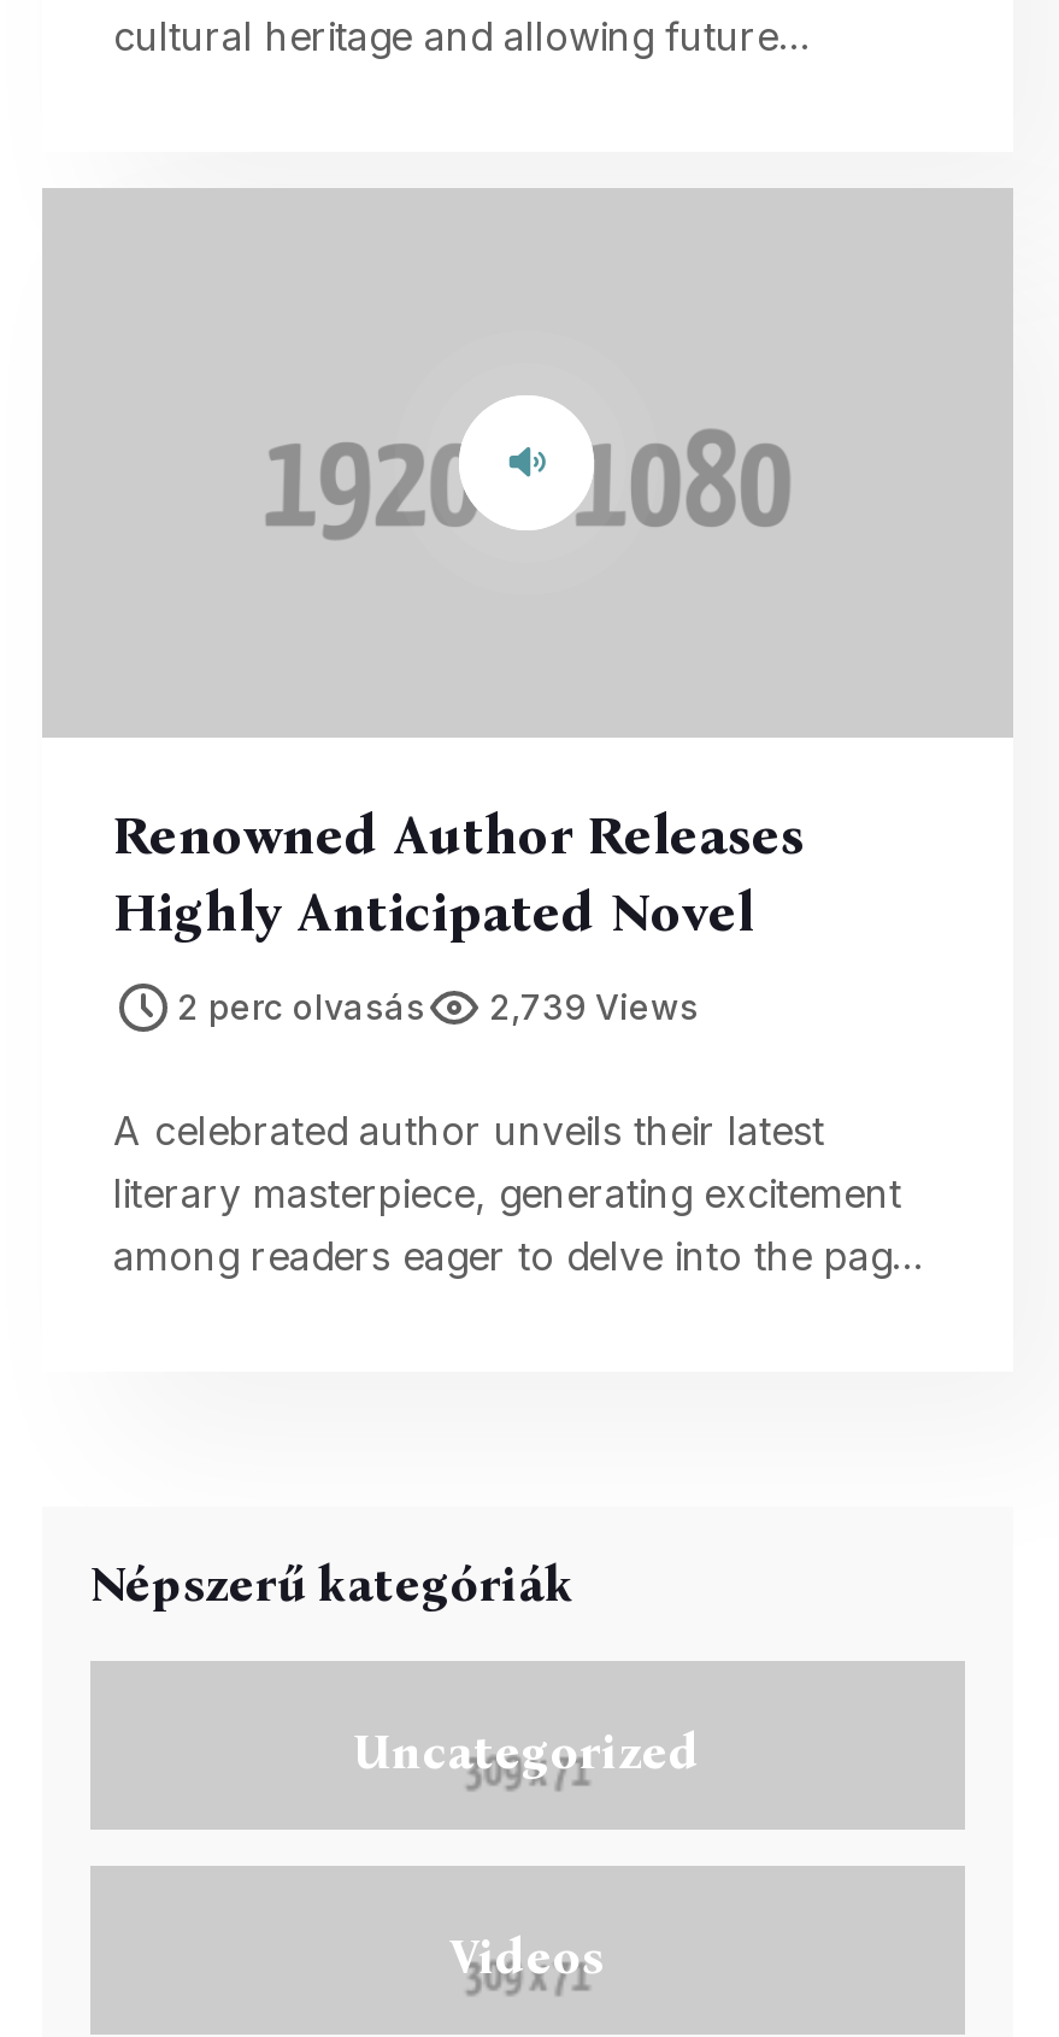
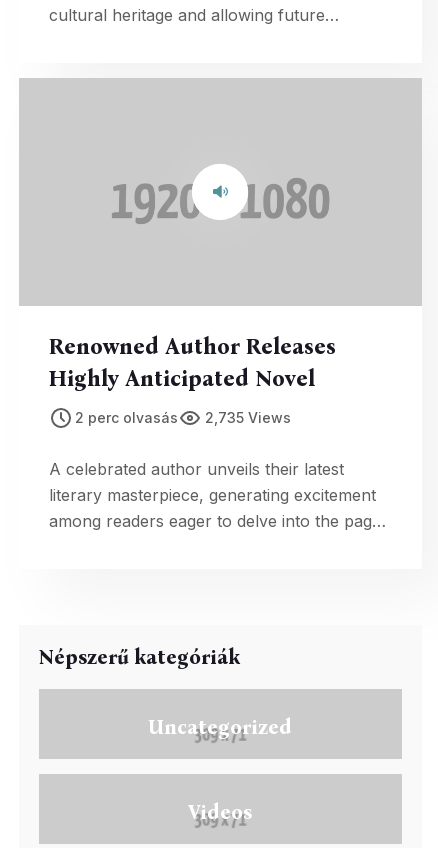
- 2 perc olvasás 2,739 Views
+ 2 perc olvasás 2,735 Views
